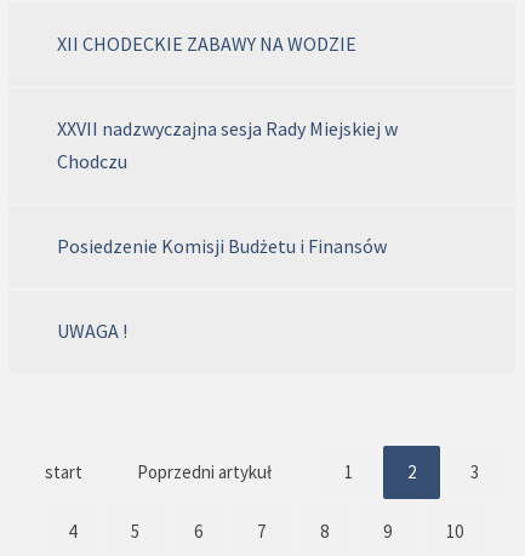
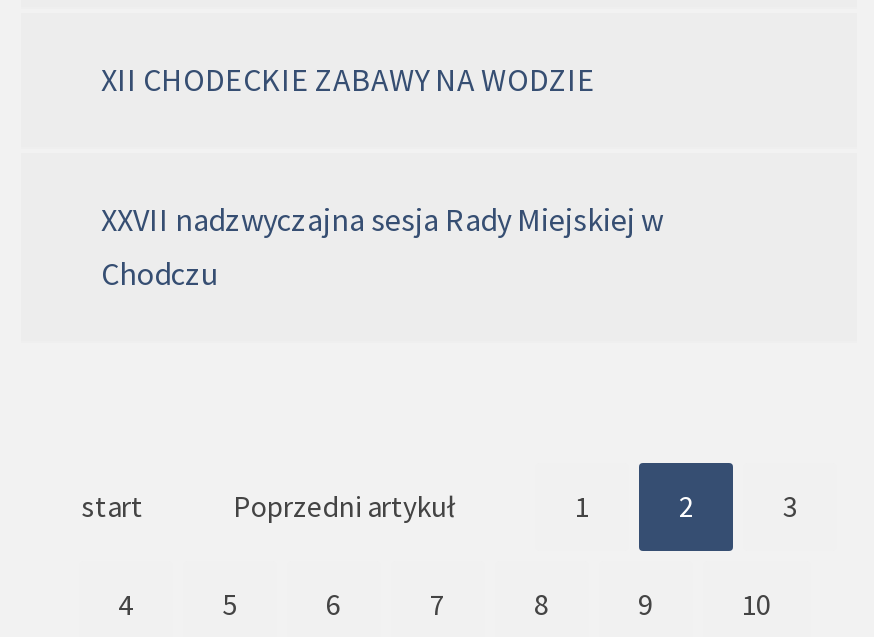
- Posiedzenie Komisji Budżetu i Finansów
- UWAGA !
